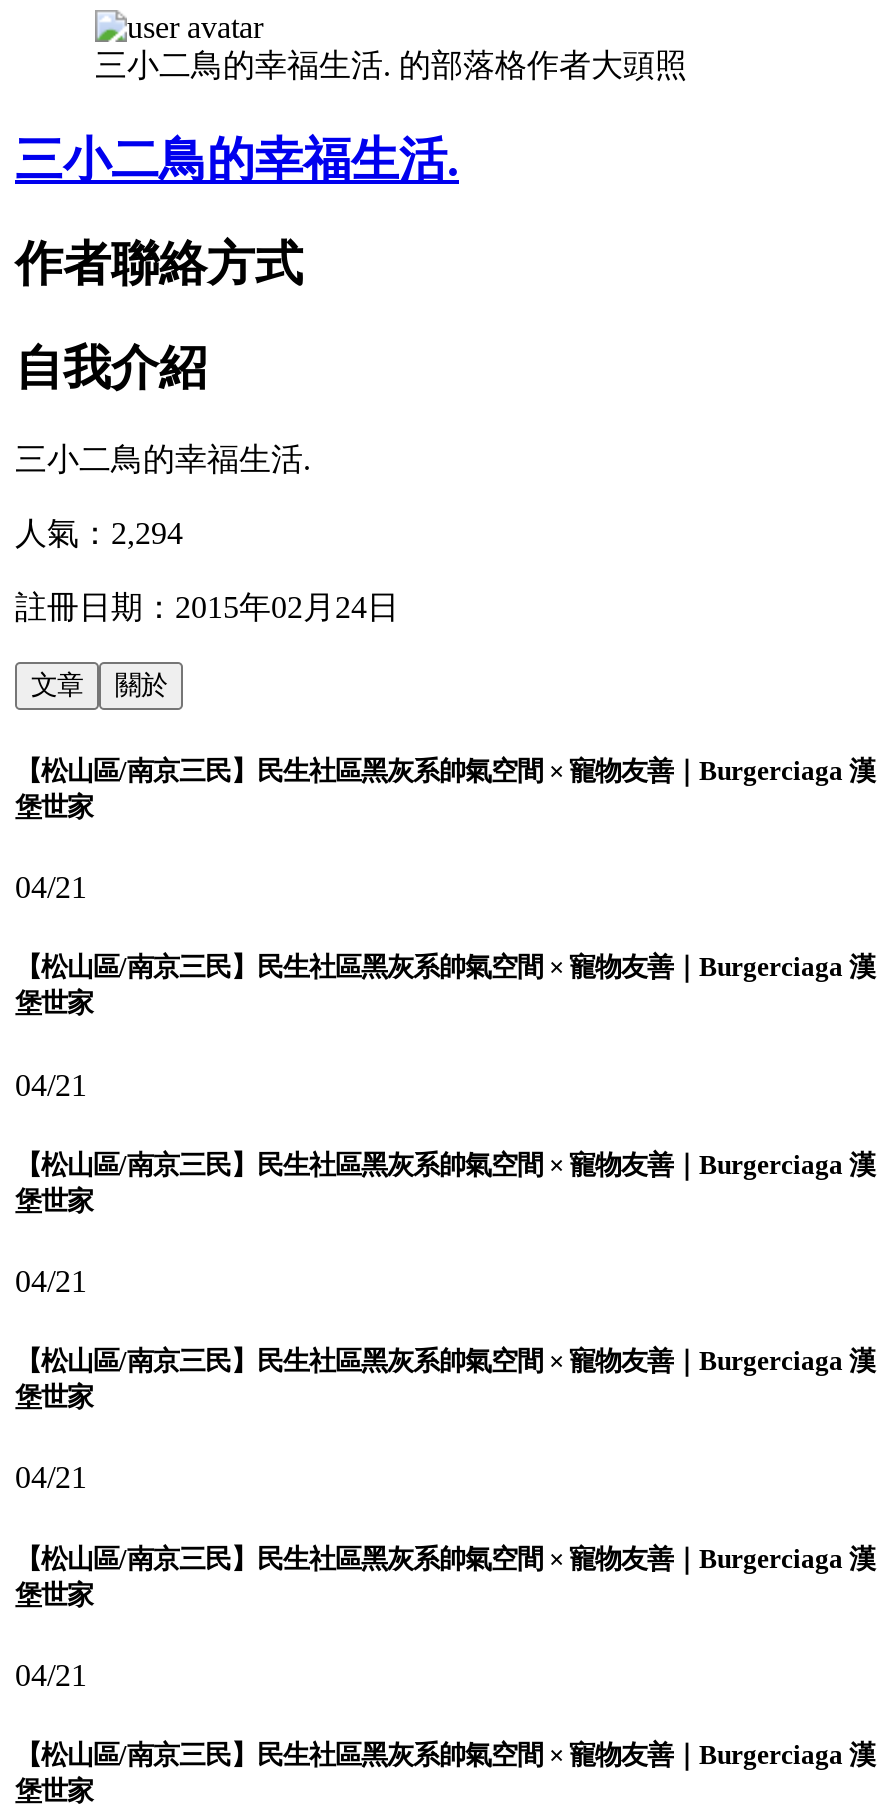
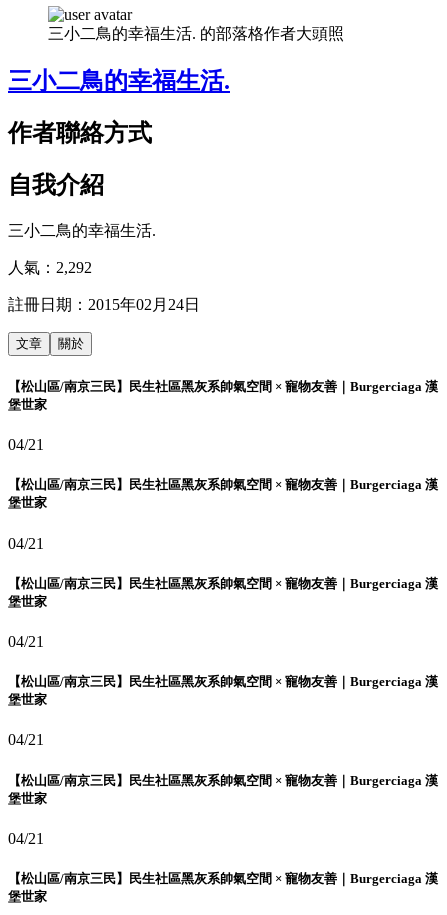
- 人氣：2,294
+ 人氣：2,292
